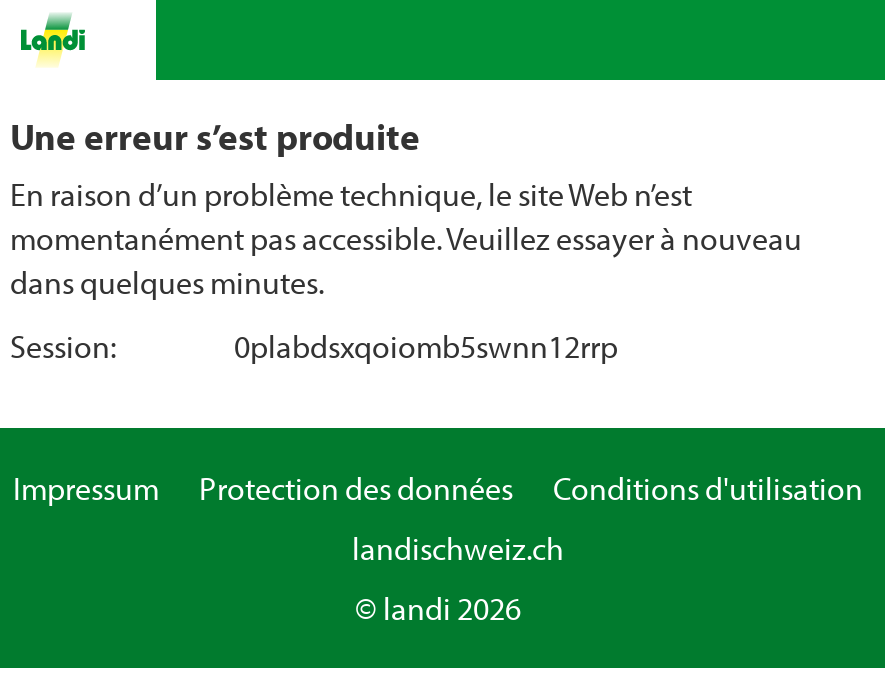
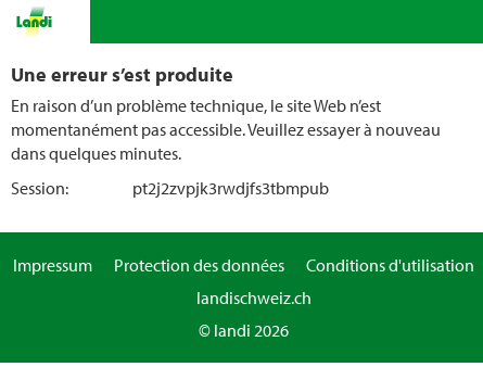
- 0plabdsxqoiomb5swnn12rrp
+ pt2j2zvpjk3rwdjfs3tbmpub
